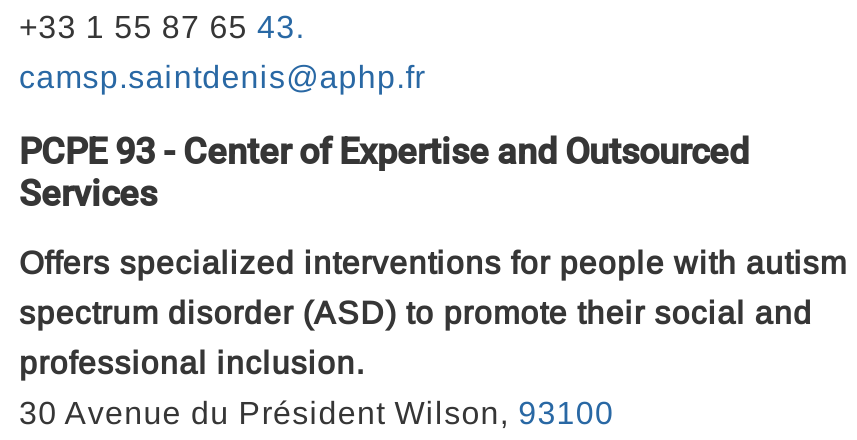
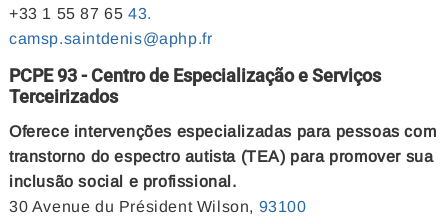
- PCPE 93 - Center of Expertise and Outsourced
- Services
+ PCPE 93 - Centro de Especialização e Serviços
+ Terceirizados

- Offers specialized interventions for people with autism
+ Oferece intervenções especializadas para pessoas com

- spectrum disorder (ASD) to promote their social and
+ transtorno do espectro autista (TEA) para promover sua

- professional inclusion.
+ inclusão social e profissional.
